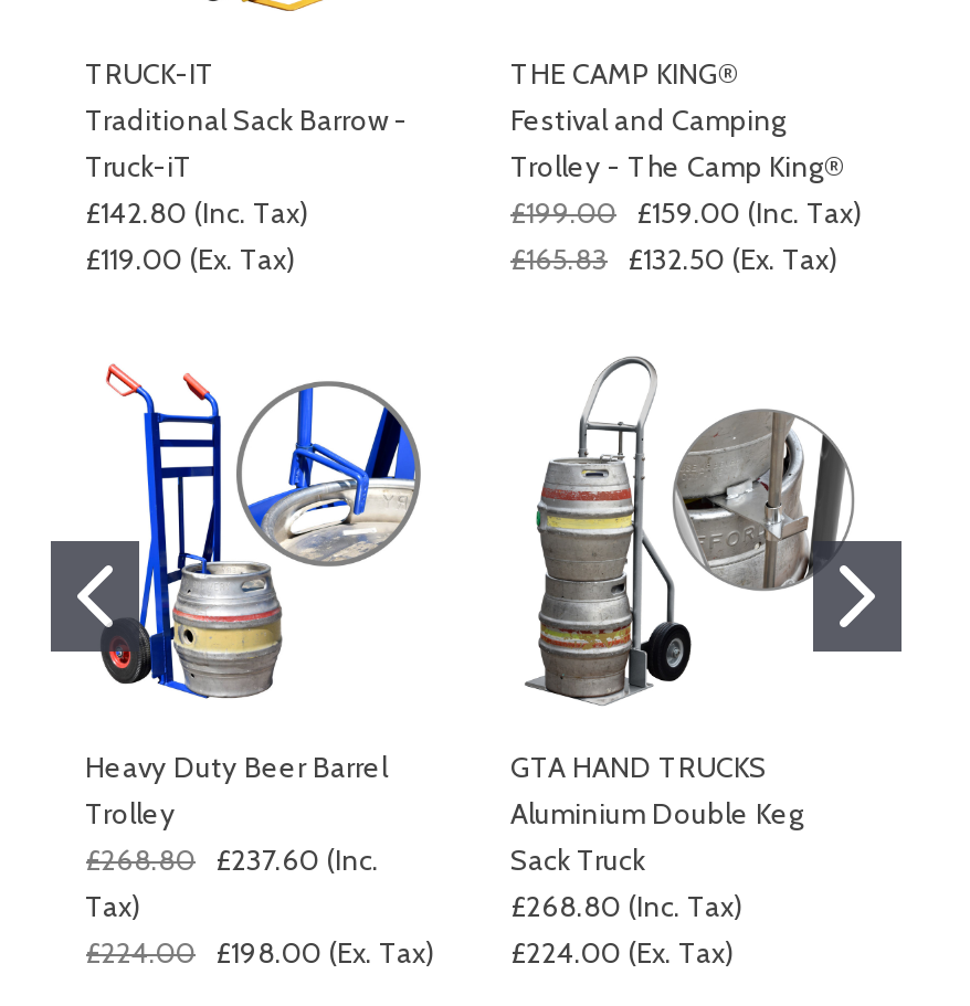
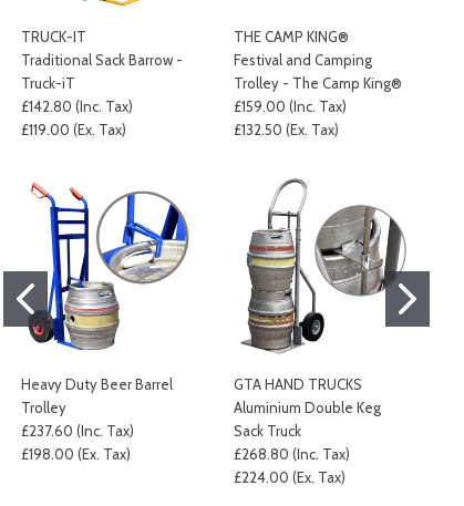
- £199.00 £159.00 (Inc. Tax)
- £165.83 £132.50 (Ex. Tax)
+ £159.00 (Inc. Tax)
+ £132.50 (Ex. Tax)

- £268.80 £237.60 (Inc.
- Tax)
- £224.00 £198.00 (Ex. Tax)
+ £237.60 (Inc. Tax)
+ £198.00 (Ex. Tax)
